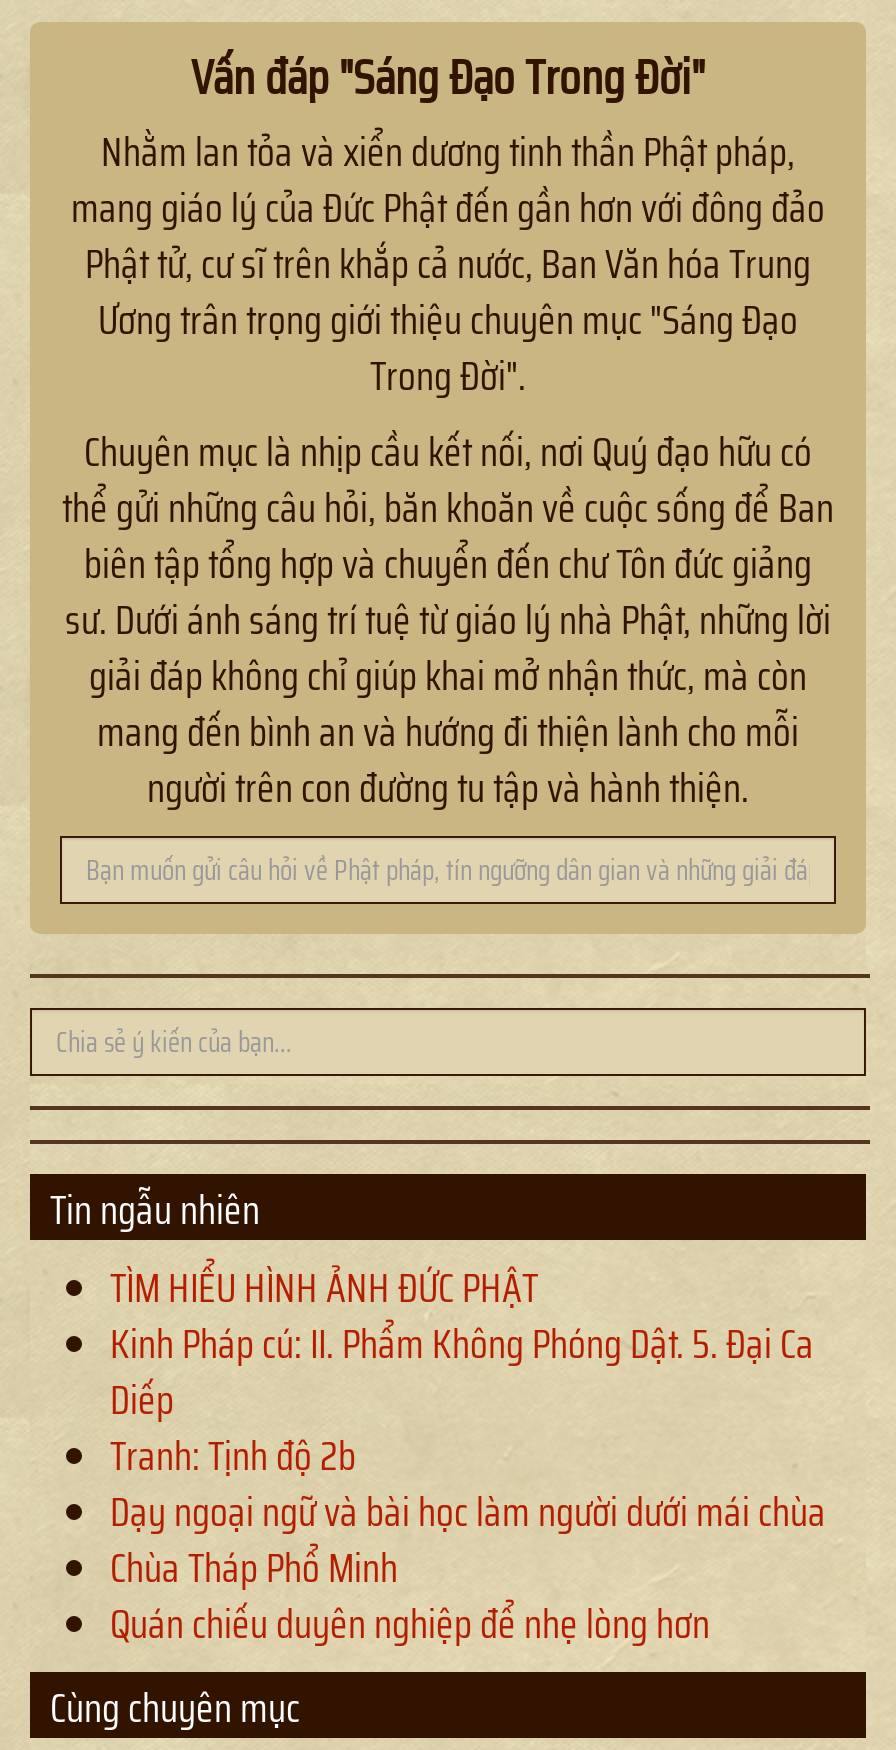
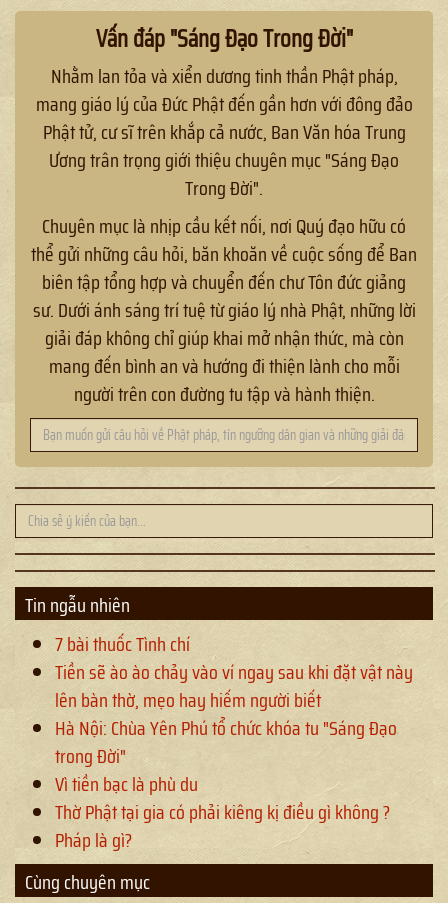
- TÌM HIỂU HÌNH ẢNH ĐỨC PHẬT
- Kinh Pháp cú: II. Phẩm Không Phóng Dật. 5. Ðại Ca
- Diếp
- Tranh: Tịnh độ 2b
- Dạy ngoại ngữ và bài học làm người dưới mái chùa
- Chùa Tháp Phổ Minh
- Quán chiếu duyên nghiệp để nhẹ lòng hơn
+ 7 bài thuốc Tình chí
+ Tiền sẽ ào ào chảy vào ví ngay sau khi đặt vật này
+ lên bàn thờ, mẹo hay hiếm người biết
+ Hà Nội: Chùa Yên Phú tổ chức khóa tu "Sáng Đạo
+ trong Đời"
+ Vì tiền bạc là phù du
+ Thờ Phật tại gia có phải kiêng kị điều gì không ?
+ Pháp là gì?
